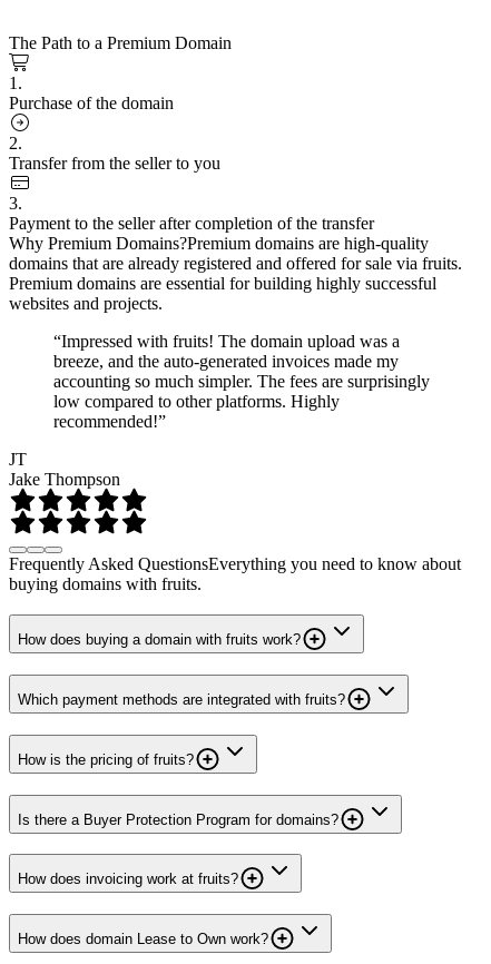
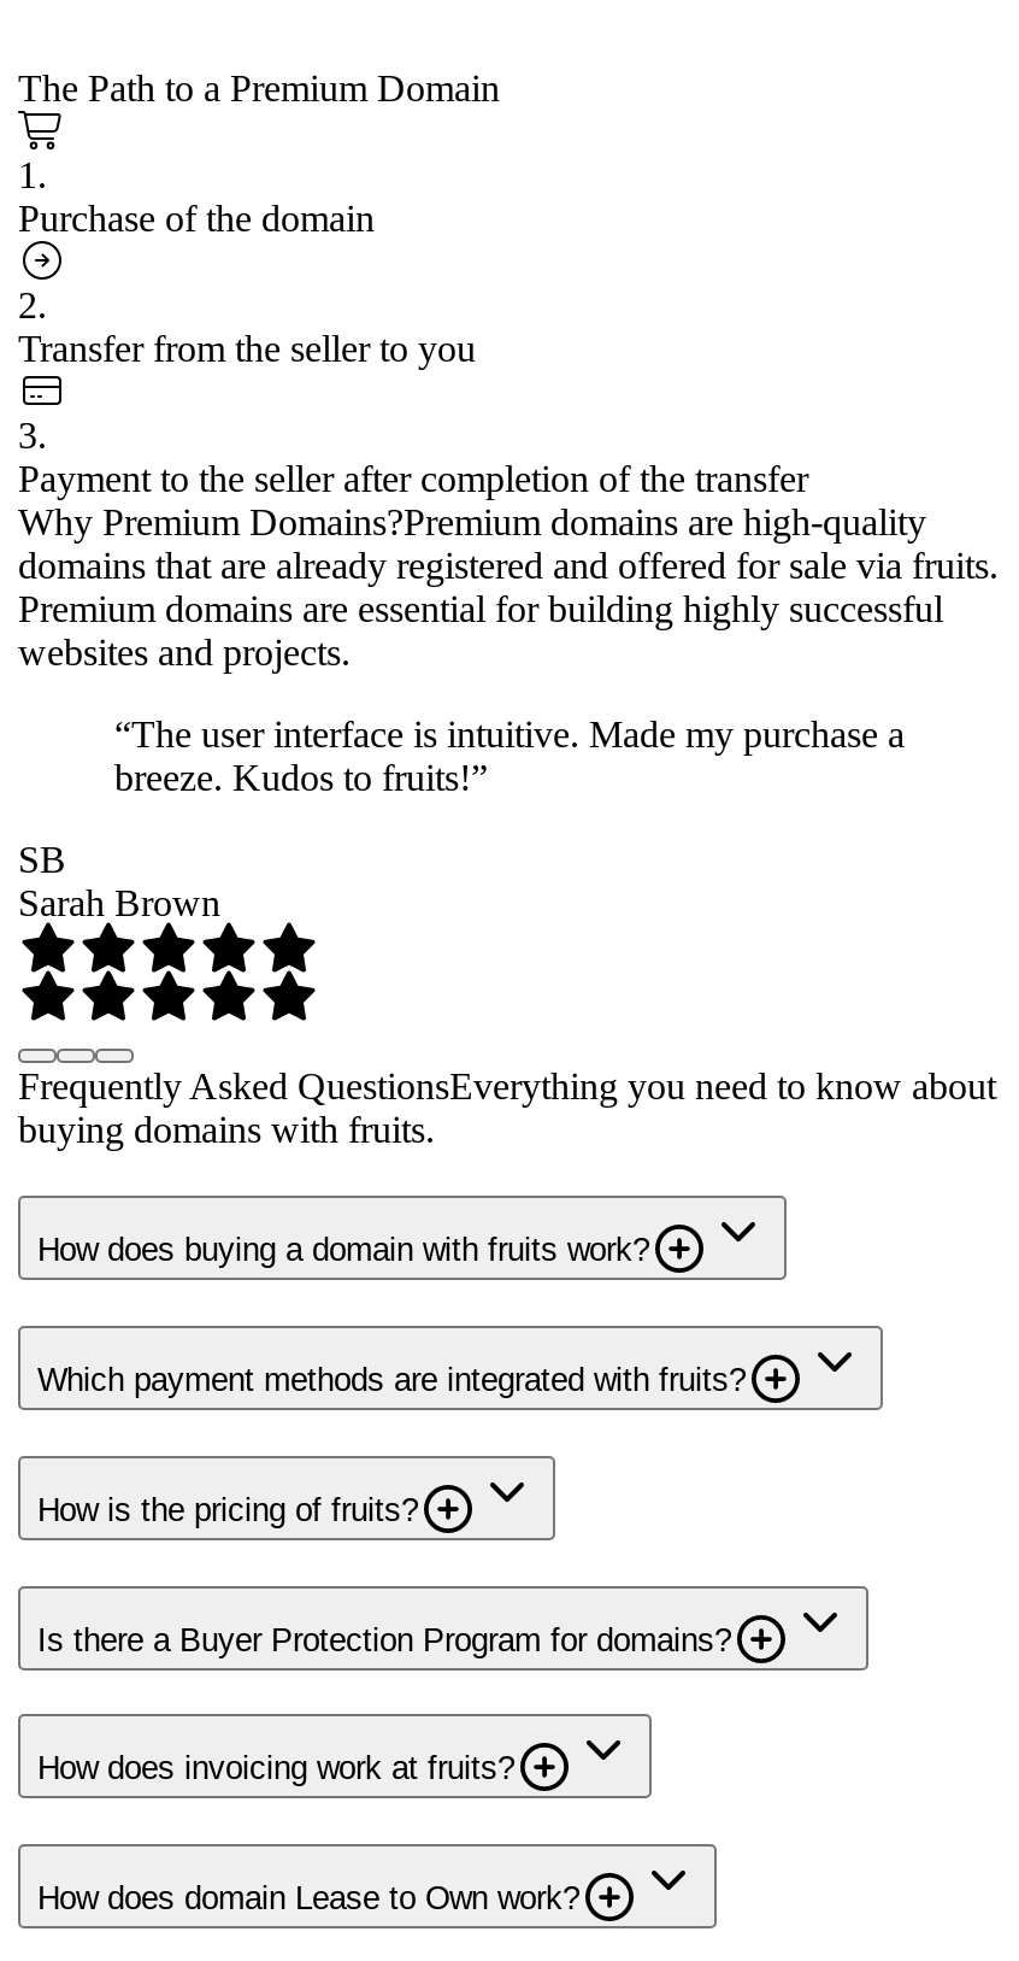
- “Impressed with fruits! The domain upload was a
- breeze, and the auto-generated invoices made my
- accounting so much simpler. The fees are surprisingly
- low compared to other platforms. Highly
- recommended!”
+ “The user interface is intuitive. Made my purchase a
+ breeze. Kudos to fruits!”

- JT
- Jake Thompson
+ SB
+ Sarah Brown
